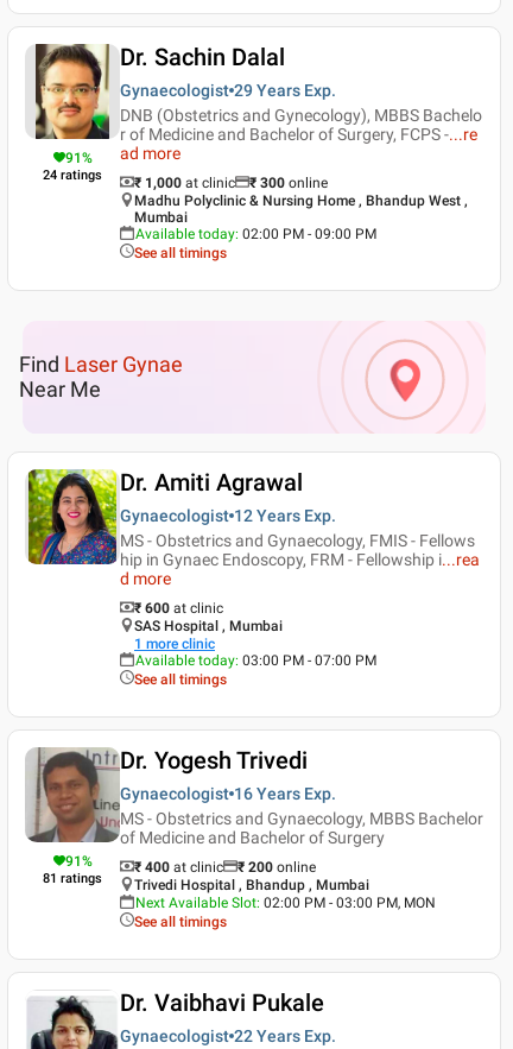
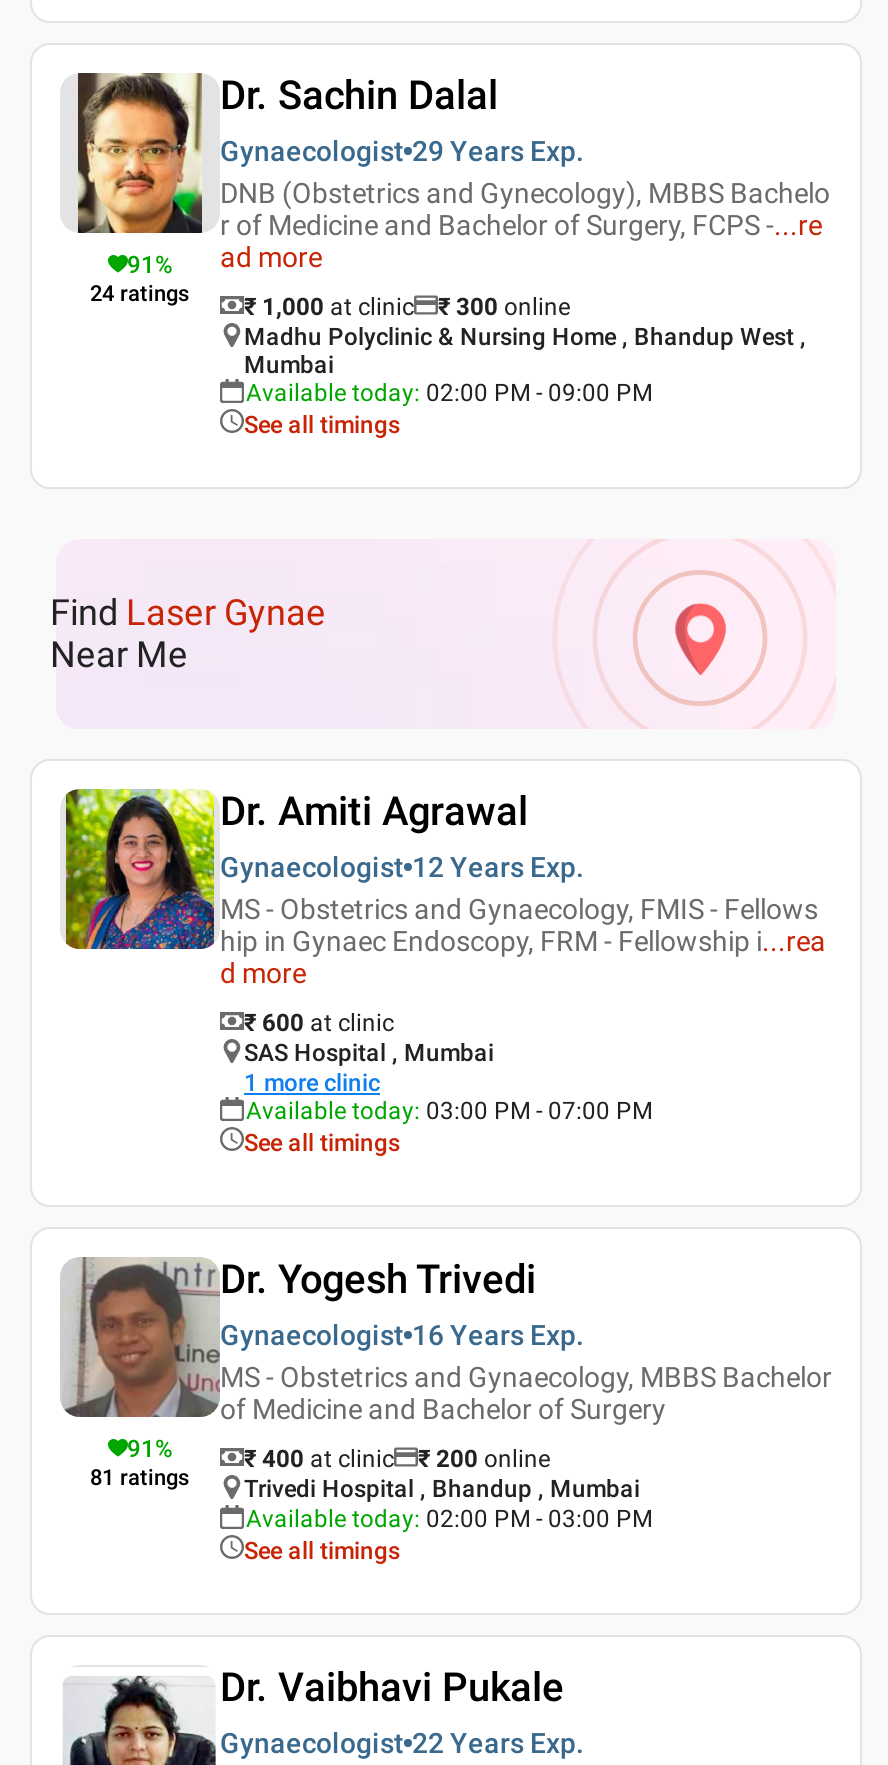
- Next Available Slot: 02:00 PM - 03:00 PM, MON
+ Available today: 02:00 PM - 03:00 PM
